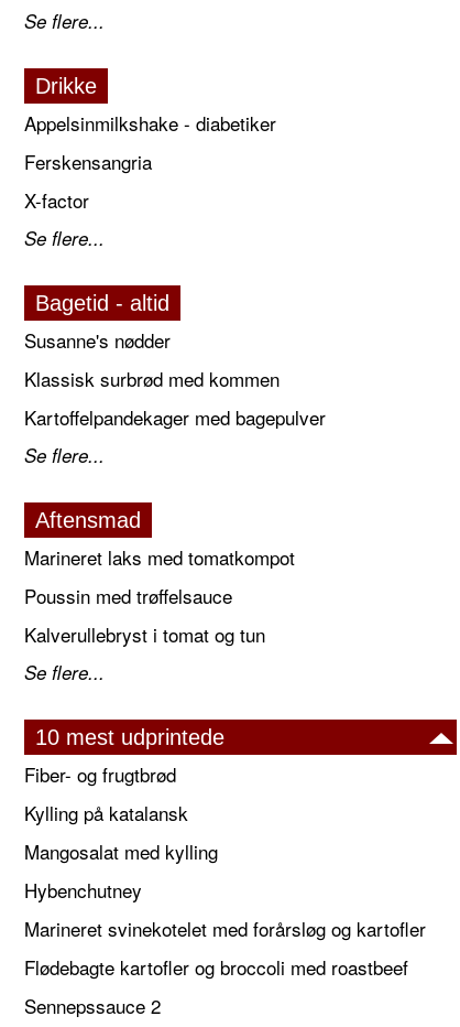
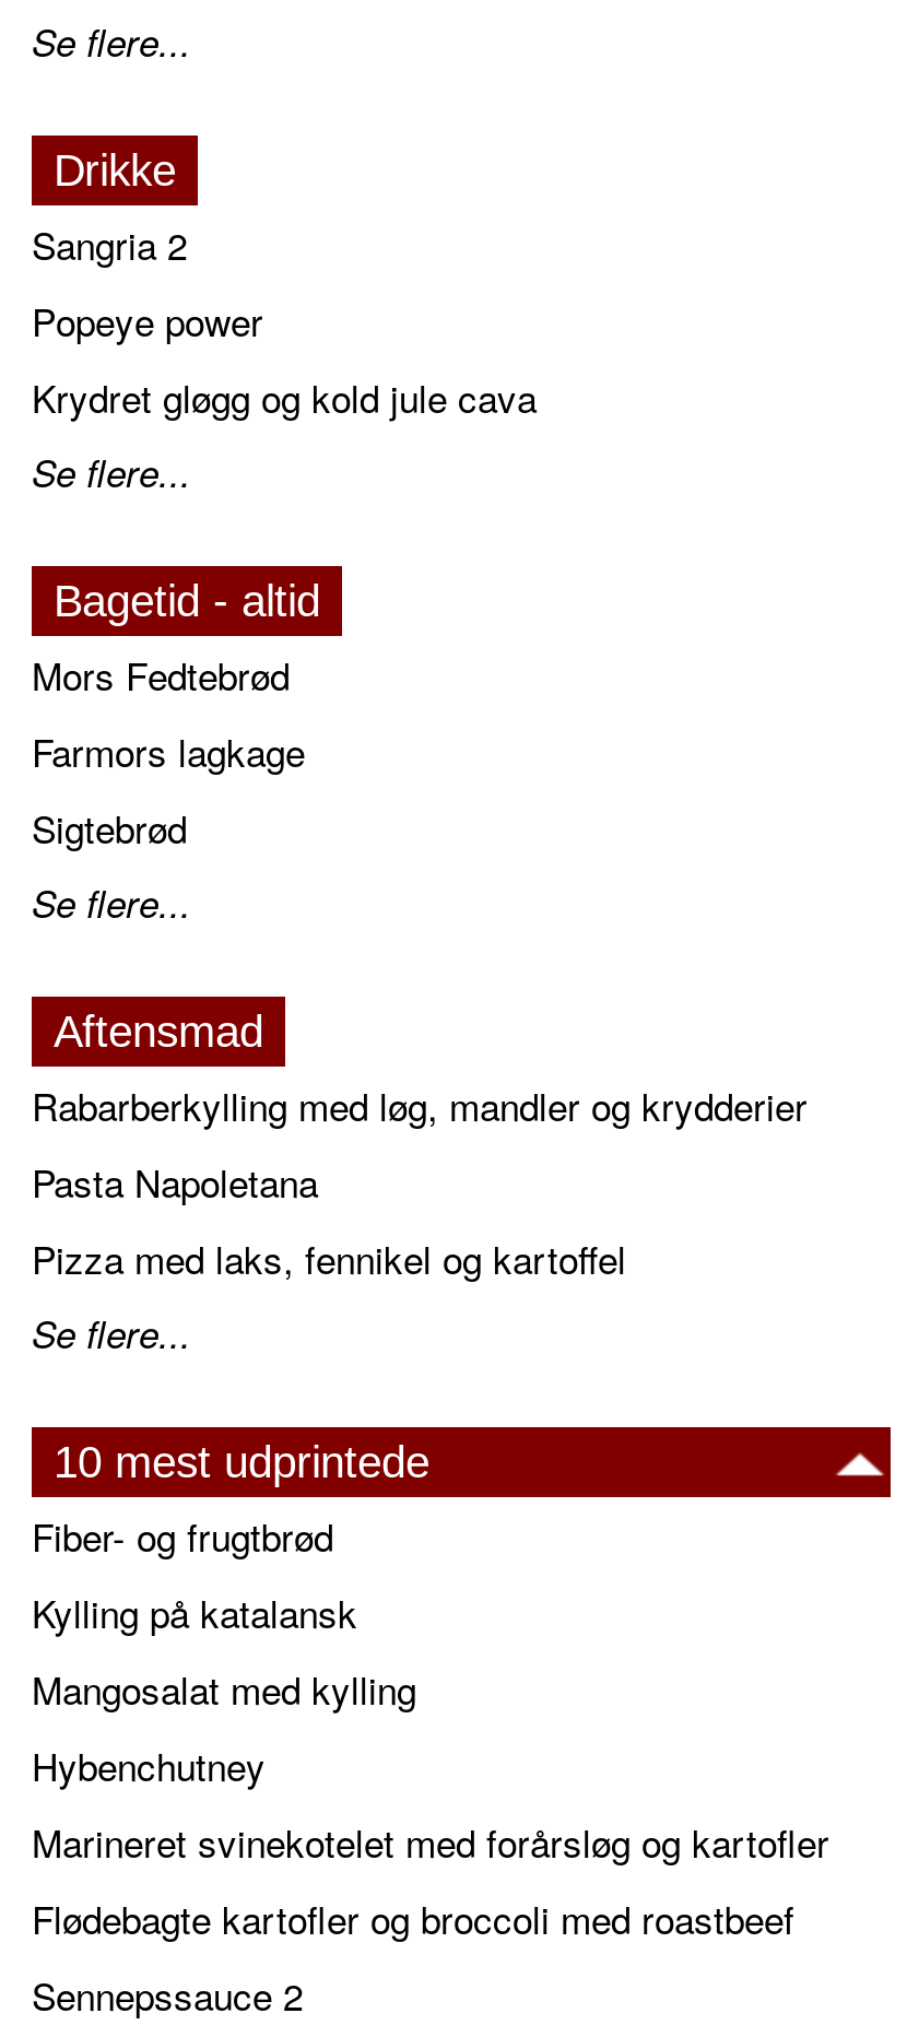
- Appelsinmilkshake - diabetiker
- Ferskensangria
- X-factor
+ Sangria 2
+ Popeye power
+ Krydret gløgg og kold jule cava

- Susanne's nødder
- Klassisk surbrød med kommen
- Kartoffelpandekager med bagepulver
+ Mors Fedtebrød
+ Farmors lagkage
+ Sigtebrød

- Marineret laks med tomatkompot
- Poussin med trøffelsauce
- Kalverullebryst i tomat og tun
+ Rabarberkylling med løg, mandler og krydderier
+ Pasta Napoletana
+ Pizza med laks, fennikel og kartoffel
